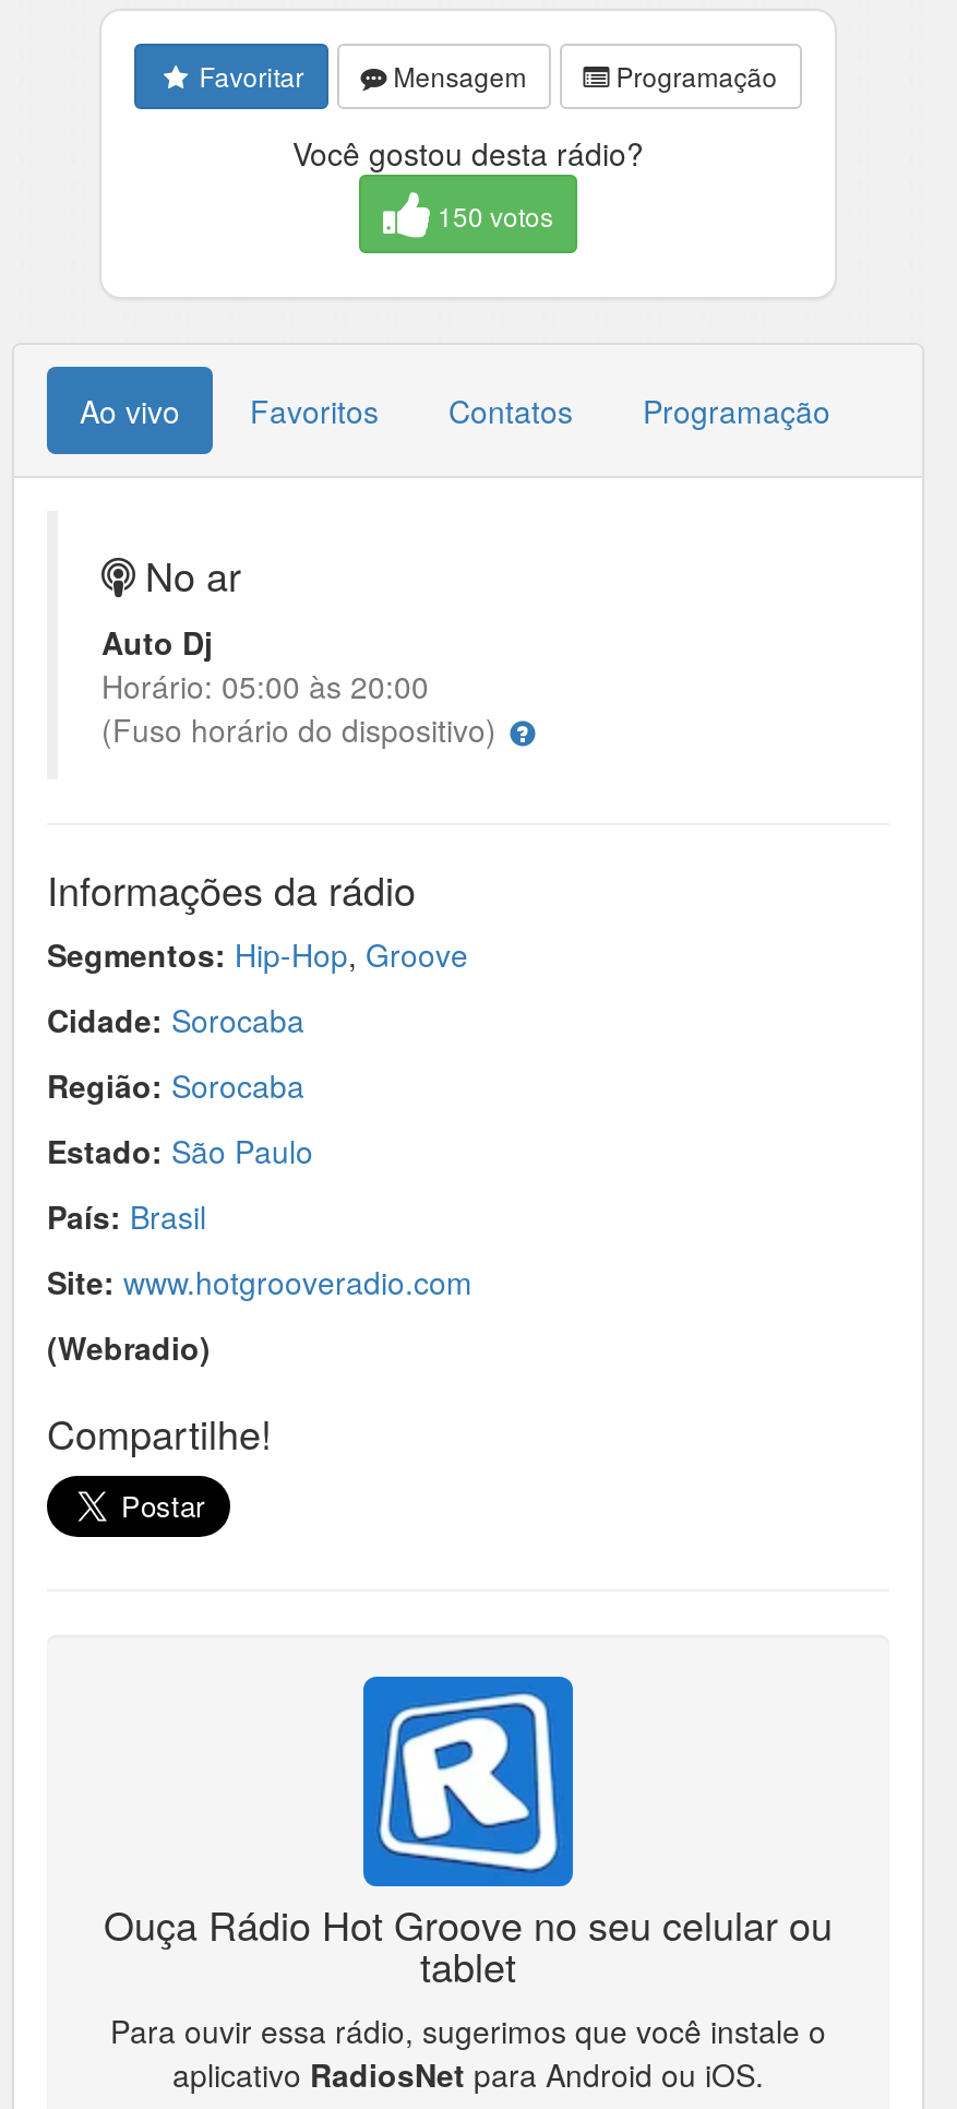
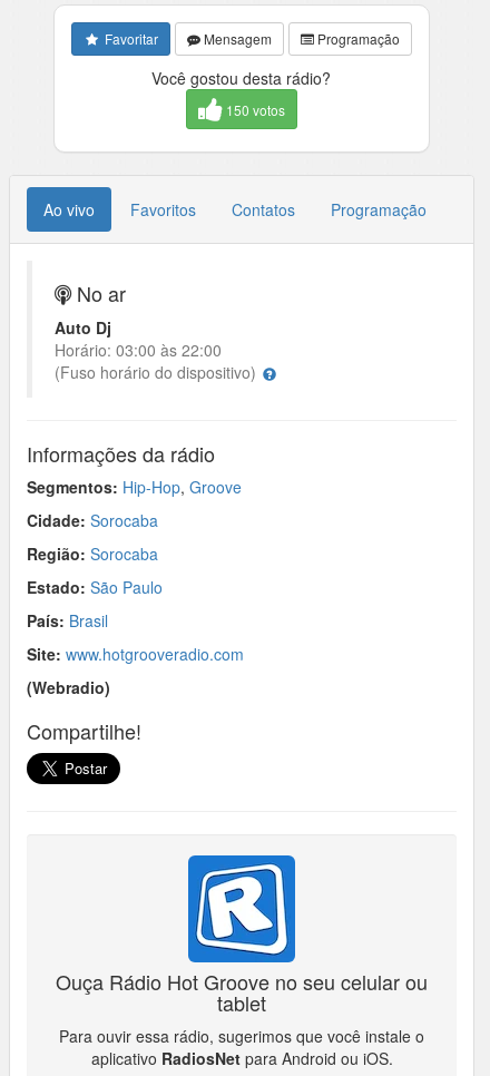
- Horário: 05:00 às 20:00
+ Horário: 03:00 às 22:00
